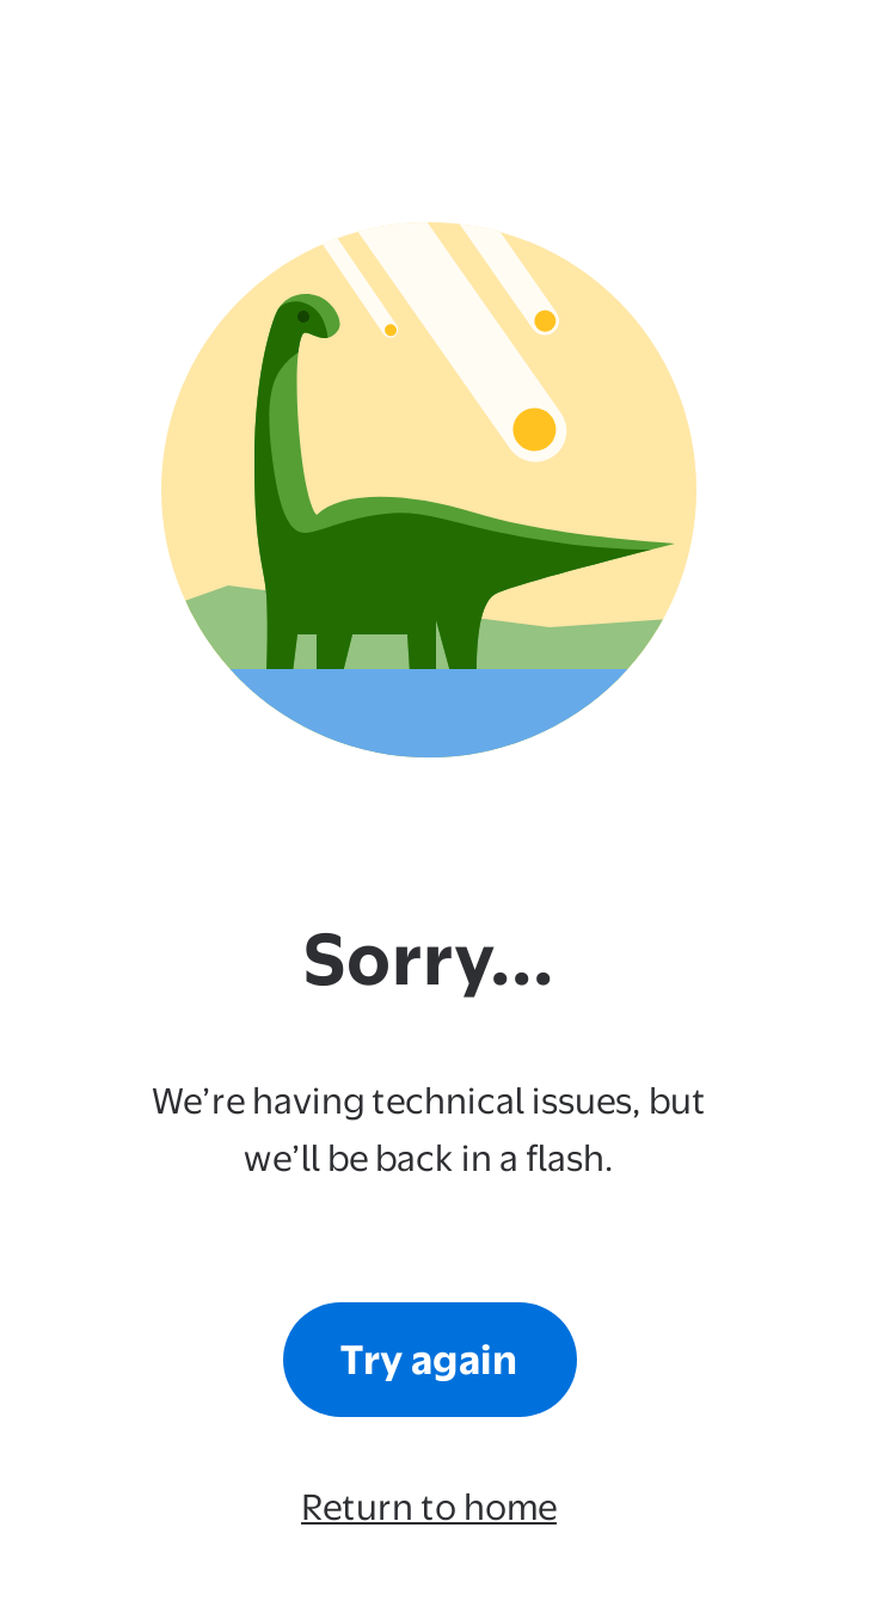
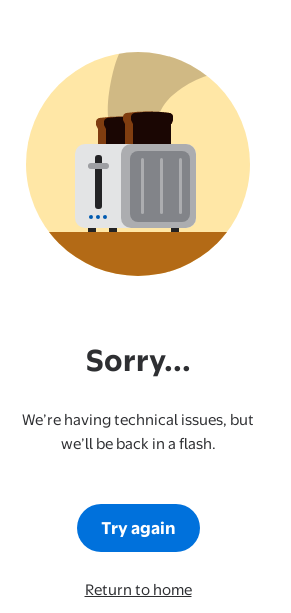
- [image]
+ [image]
